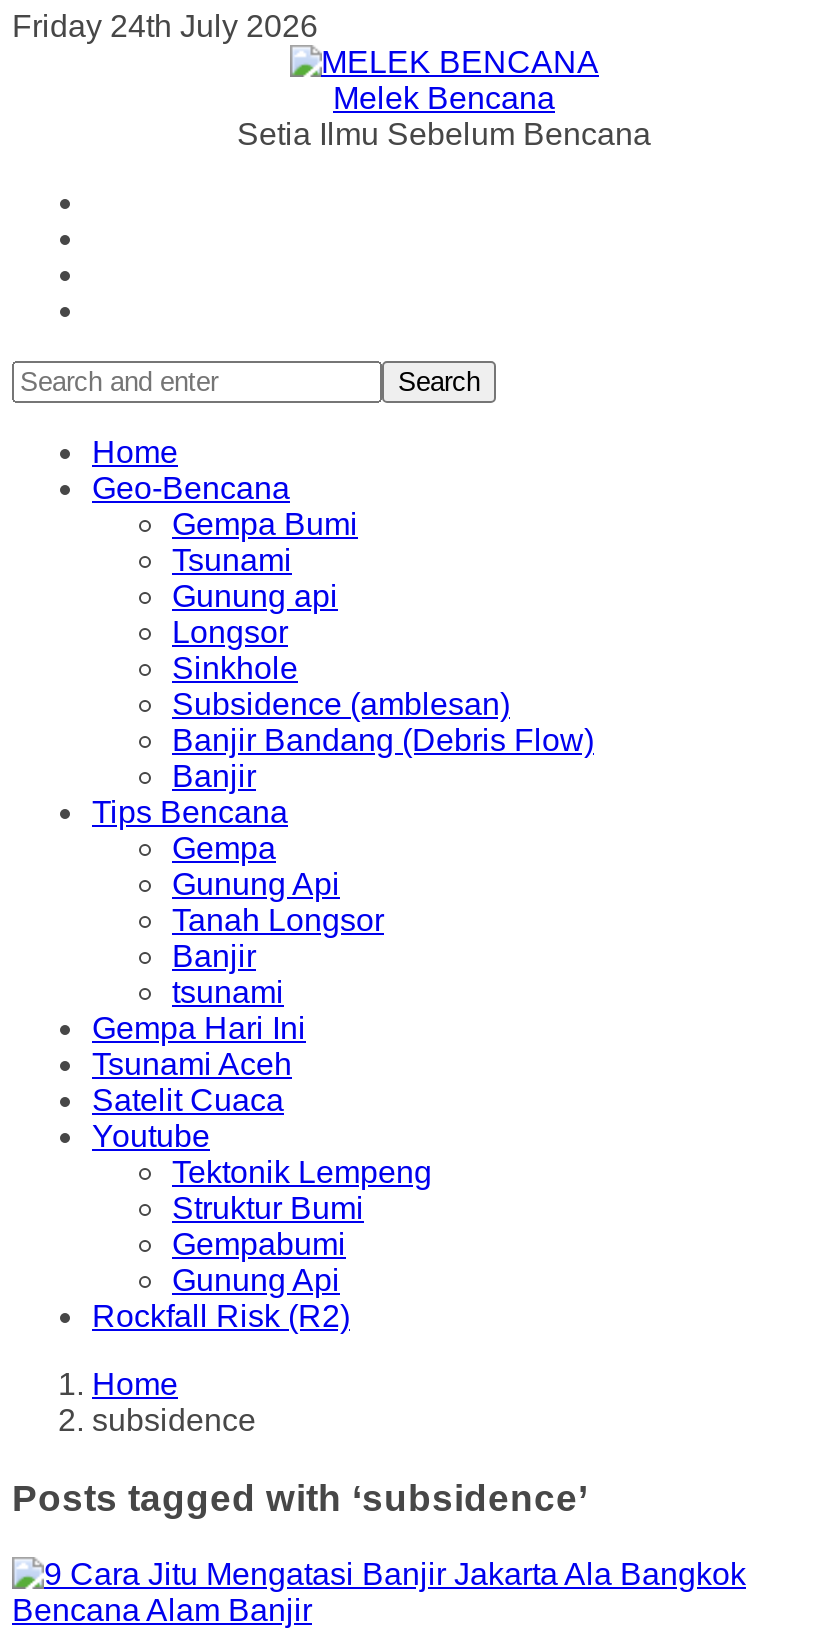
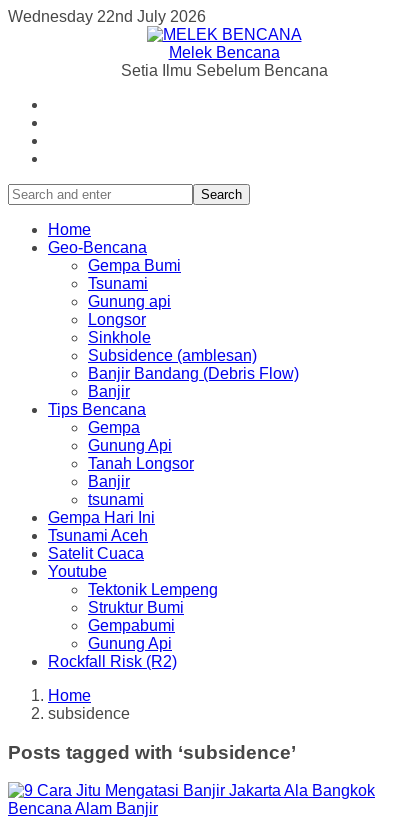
- Friday 24th July 2026
+ Wednesday 22nd July 2026
